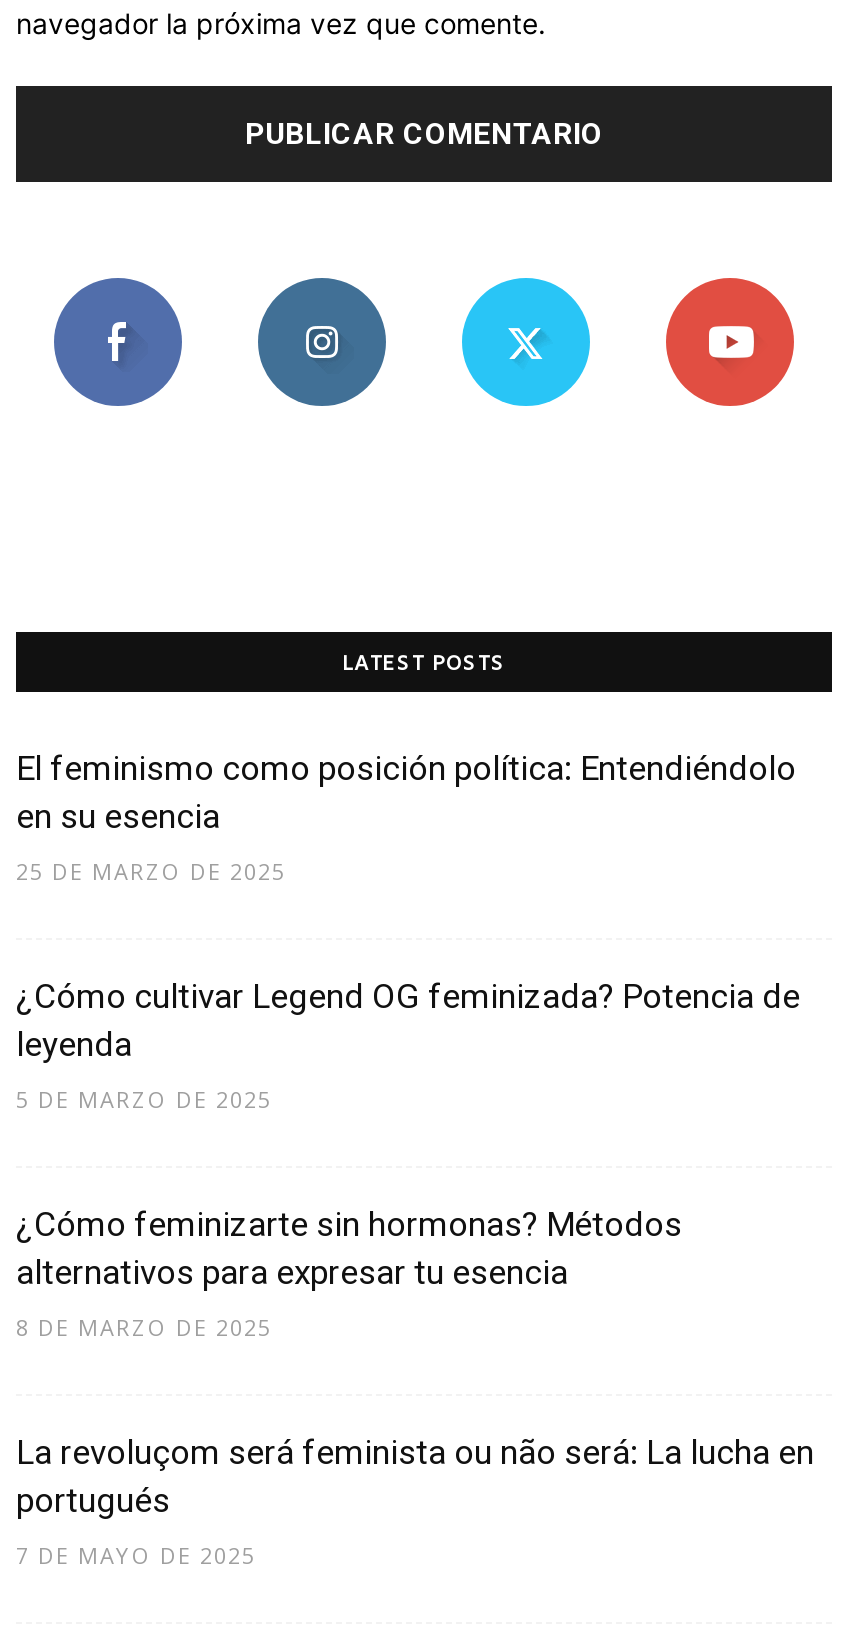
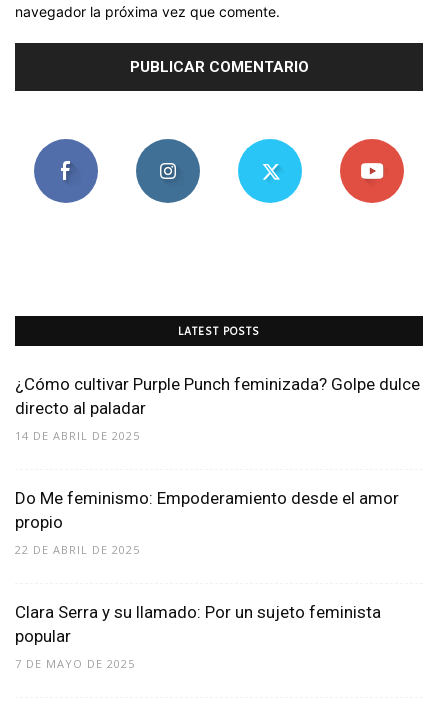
- El feminismo como posición política: Entendiéndolo
- en su esencia
- 25 DE MARZO DE 2025
- ¿Cómo cultivar Legend OG feminizada? Potencia de
- leyenda
- 5 DE MARZO DE 2025
- ¿Cómo feminizarte sin hormonas? Métodos
- alternativos para expresar tu esencia
- 8 DE MARZO DE 2025
- La revoluçom será feminista ou não será: La lucha en
- portugués
+ ¿Cómo cultivar Purple Punch feminizada? Golpe dulce
+ directo al paladar
+ 14 DE ABRIL DE 2025
+ Do Me feminismo: Empoderamiento desde el amor
+ propio
+ 22 DE ABRIL DE 2025
+ Clara Serra y su llamado: Por un sujeto feminista
+ popular
